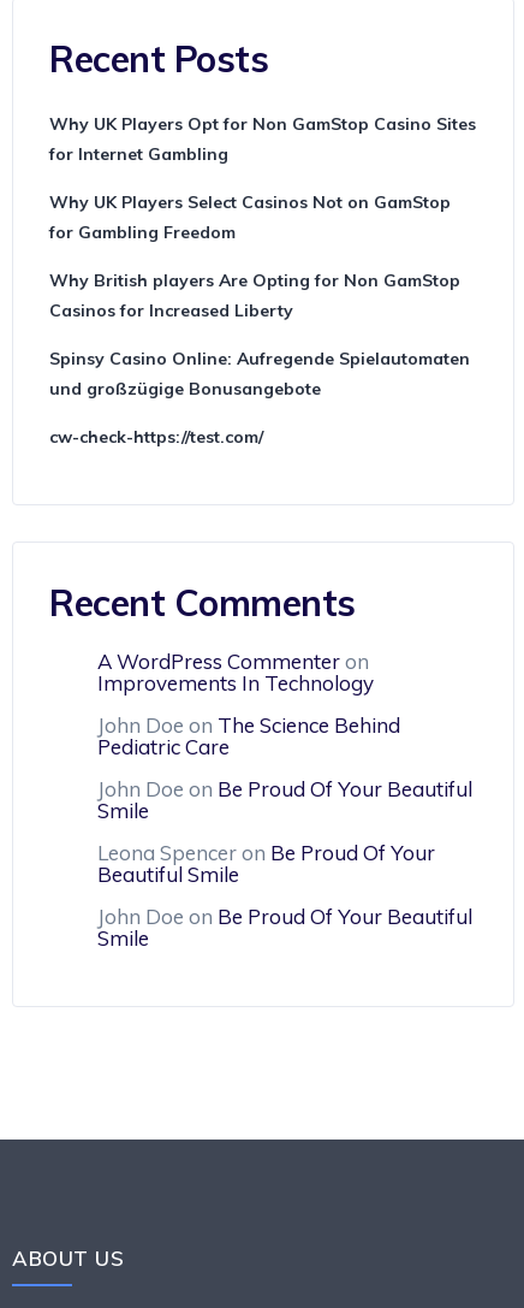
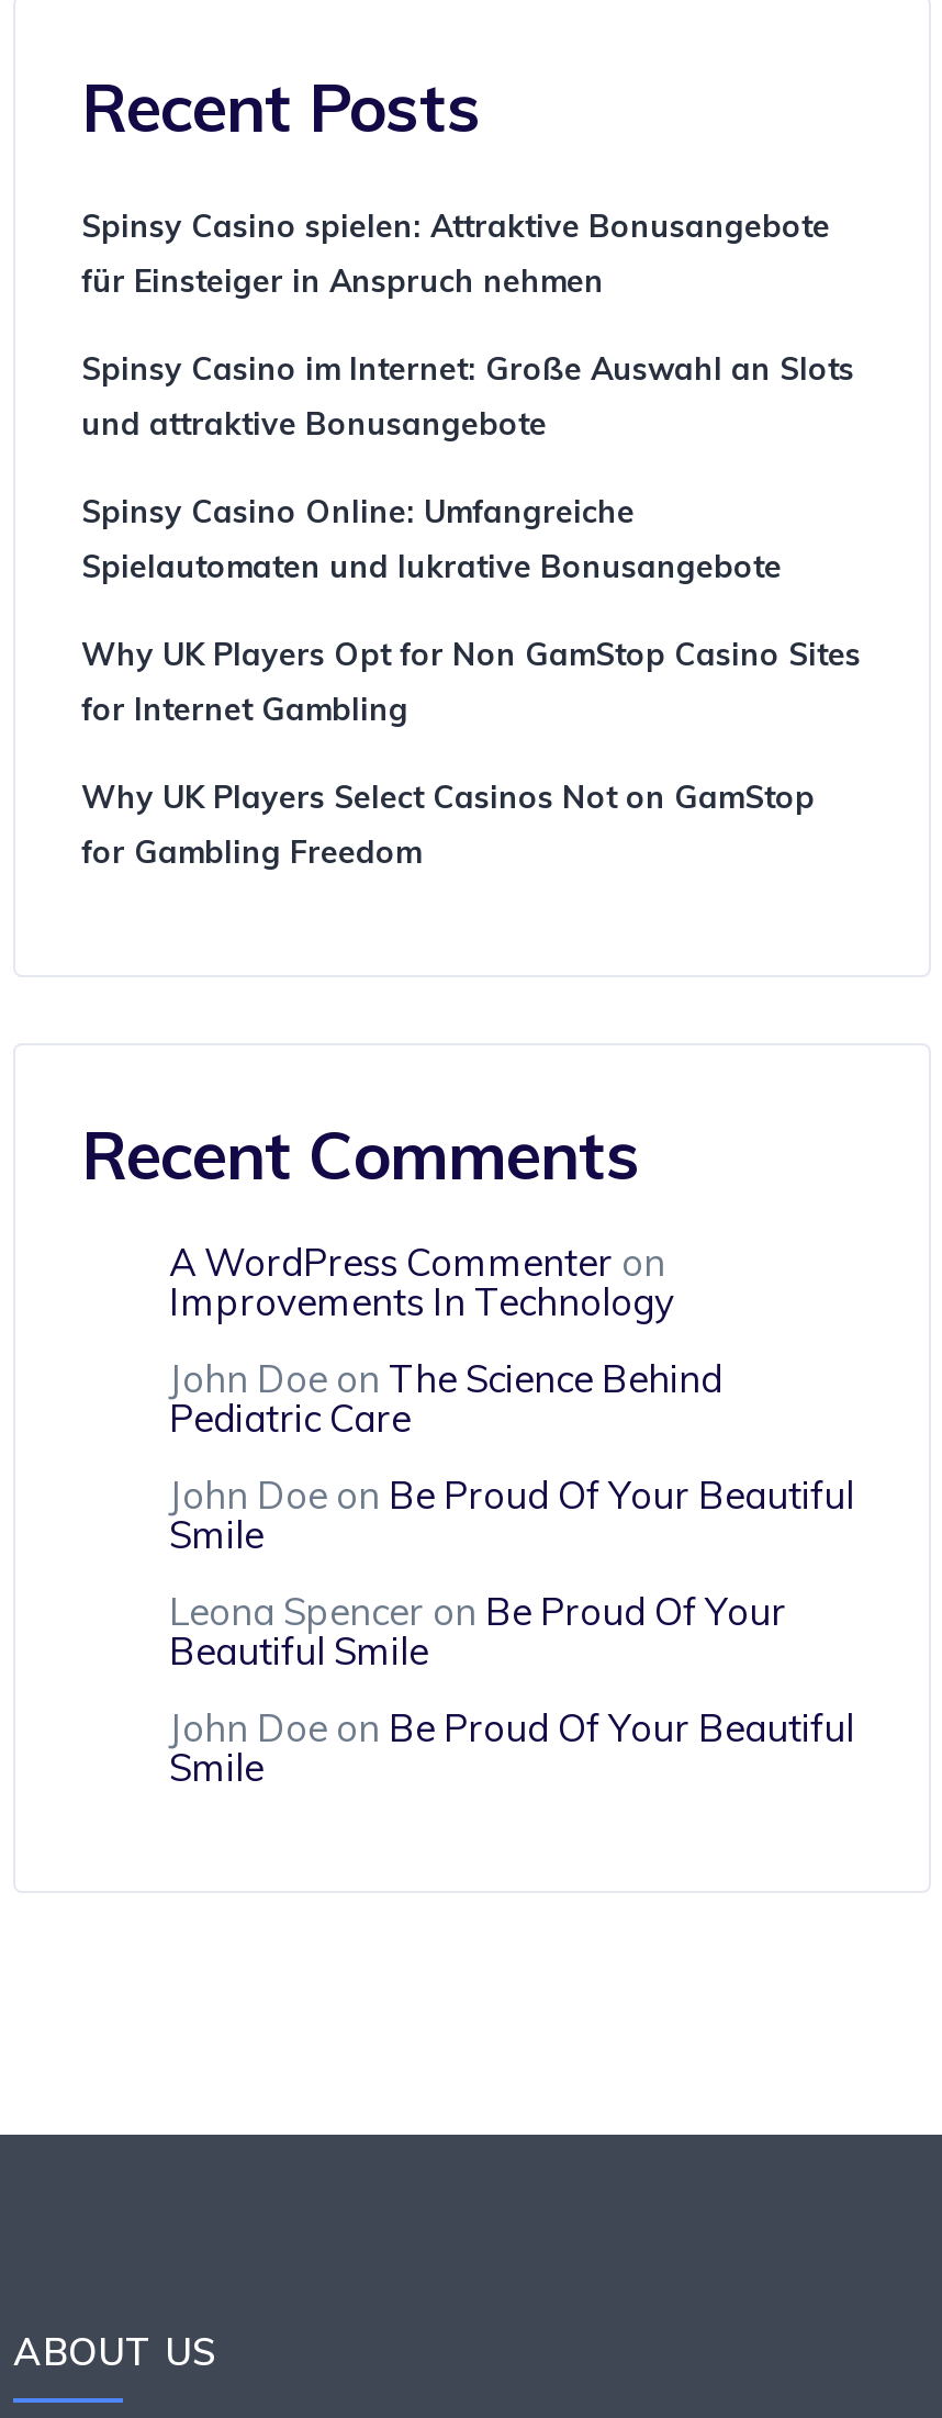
+ Spinsy Casino spielen: Attraktive Bonusangebote
+ für Einsteiger in Anspruch nehmen
+ Spinsy Casino im Internet: Große Auswahl an Slots
+ und attraktive Bonusangebote
+ Spinsy Casino Online: Umfangreiche
+ Spielautomaten und lukrative Bonusangebote

moved down: Why UK Players Opt for Non GamStop Casino Sites | for Internet Gambling | Why UK Players Select Casinos Not on GamStop | for Gambling Freedom

- Why British players Are Opting for Non GamStop
- Casinos for Increased Liberty
- Spinsy Casino Online: Aufregende Spielautomaten
- und großzügige Bonusangebote
- cw-check-https://test.com/
